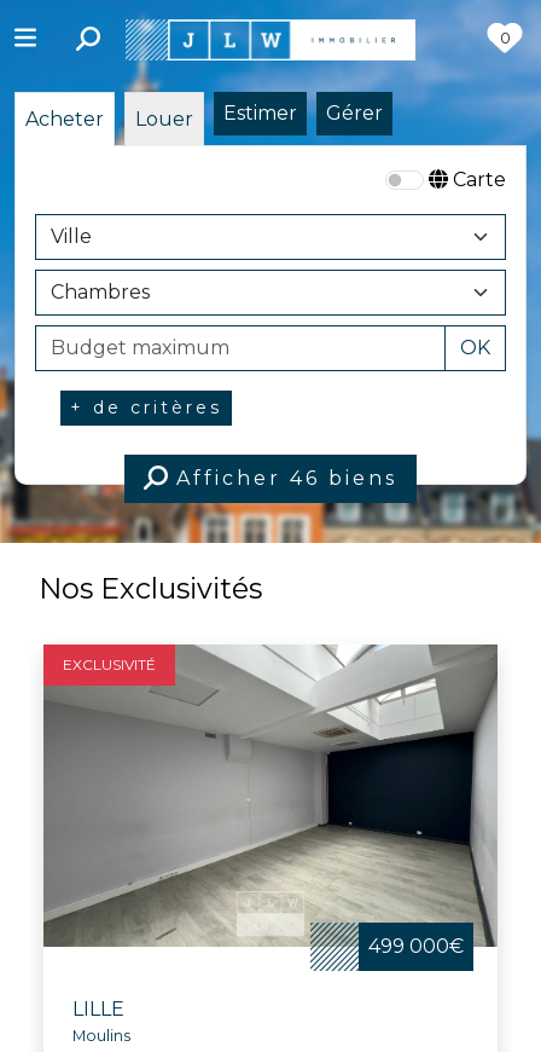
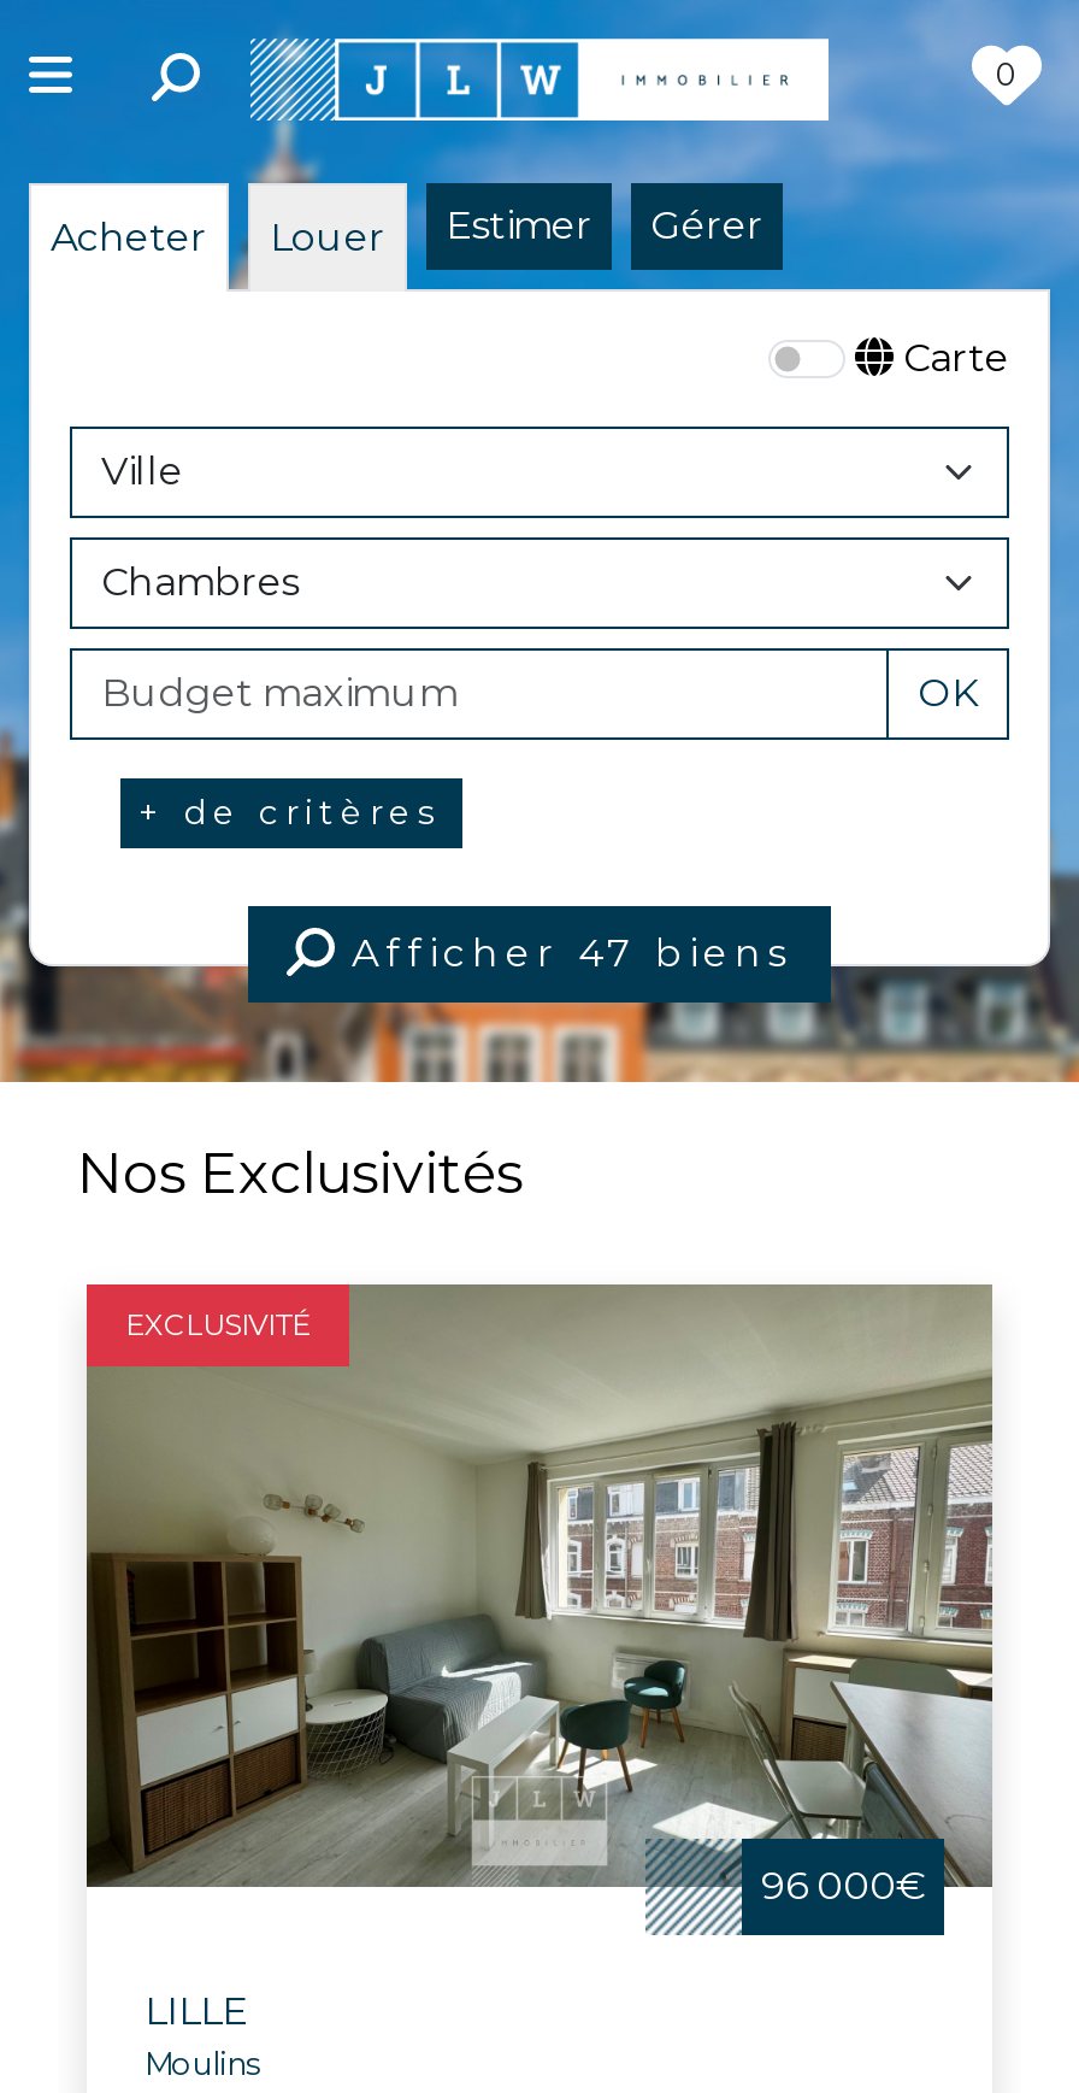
- Afficher 46 biens
+ Afficher 47 biens

- [image]
- 499 000€
+ [image]
+ 96 000€
